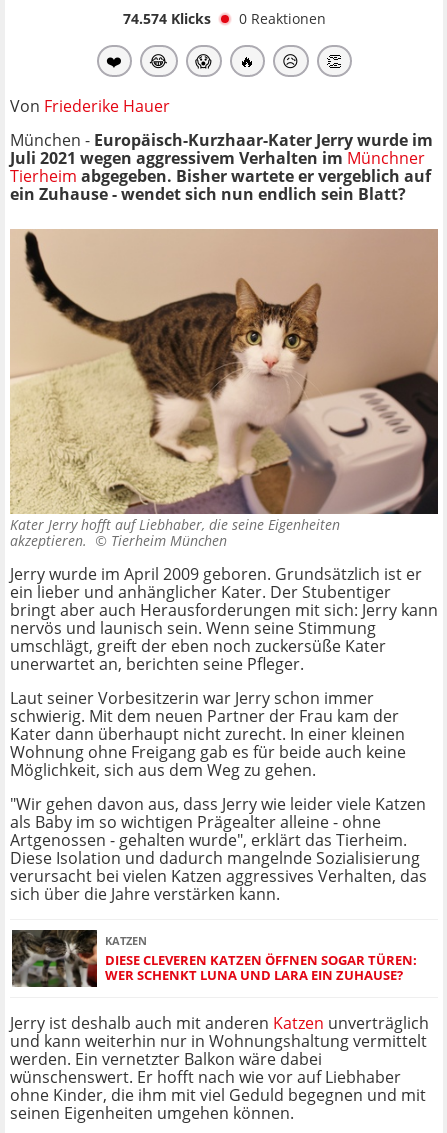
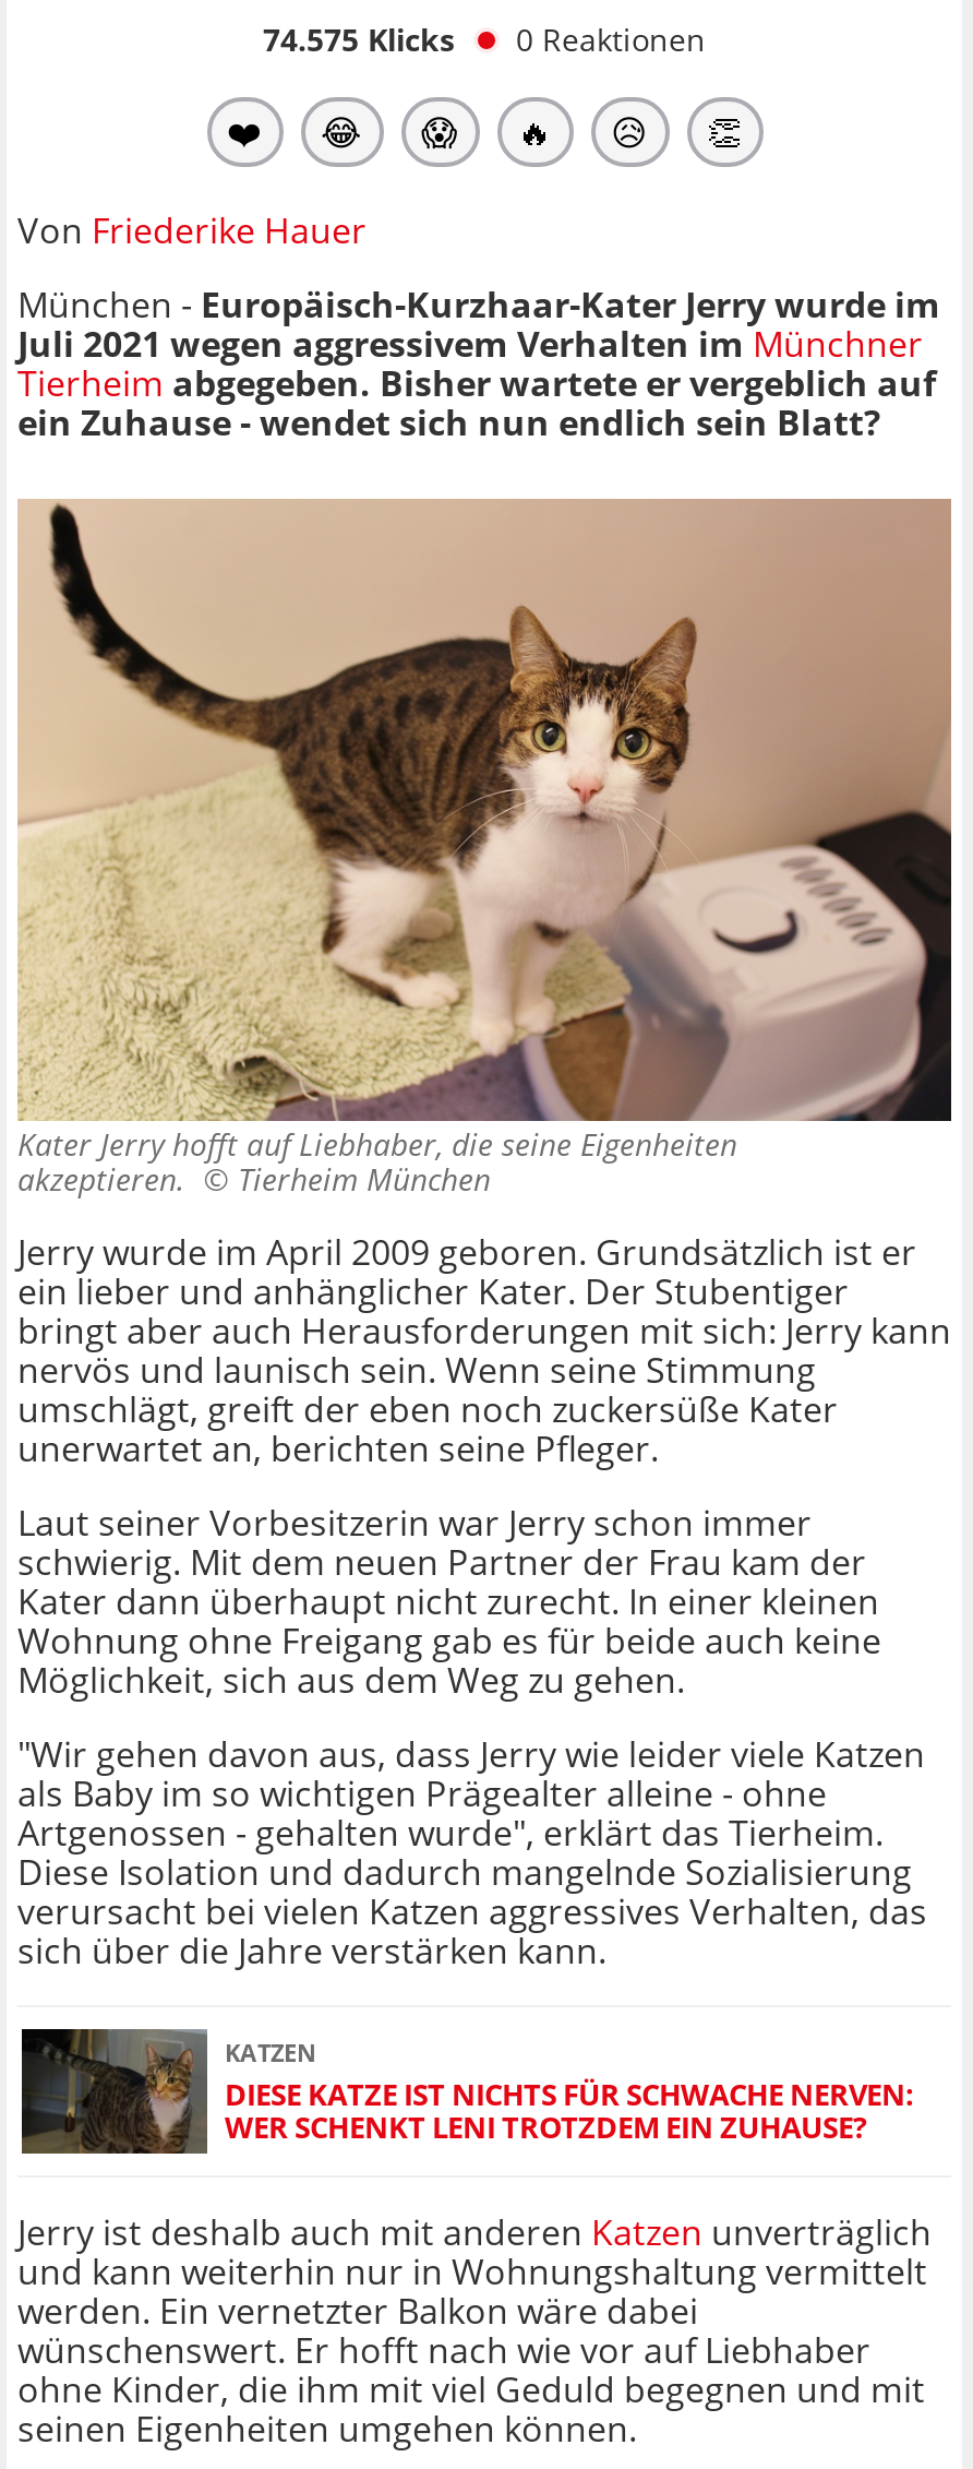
- 74.574 Klicks 0 Reaktionen
+ 74.575 Klicks 0 Reaktionen

- [image]
- DIESE CLEVEREN KATZEN ÖFFNEN SOGAR TÜREN:
- WER SCHENKT LUNA UND LARA EIN ZUHAUSE?
+ [image]
+ DIESE KATZE IST NICHTS FÜR SCHWACHE NERVEN:
+ WER SCHENKT LENI TROTZDEM EIN ZUHAUSE?
